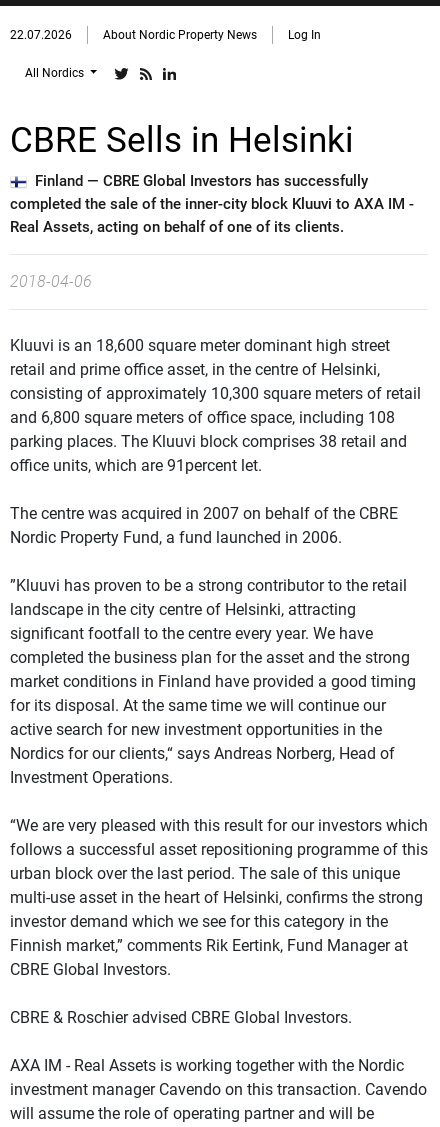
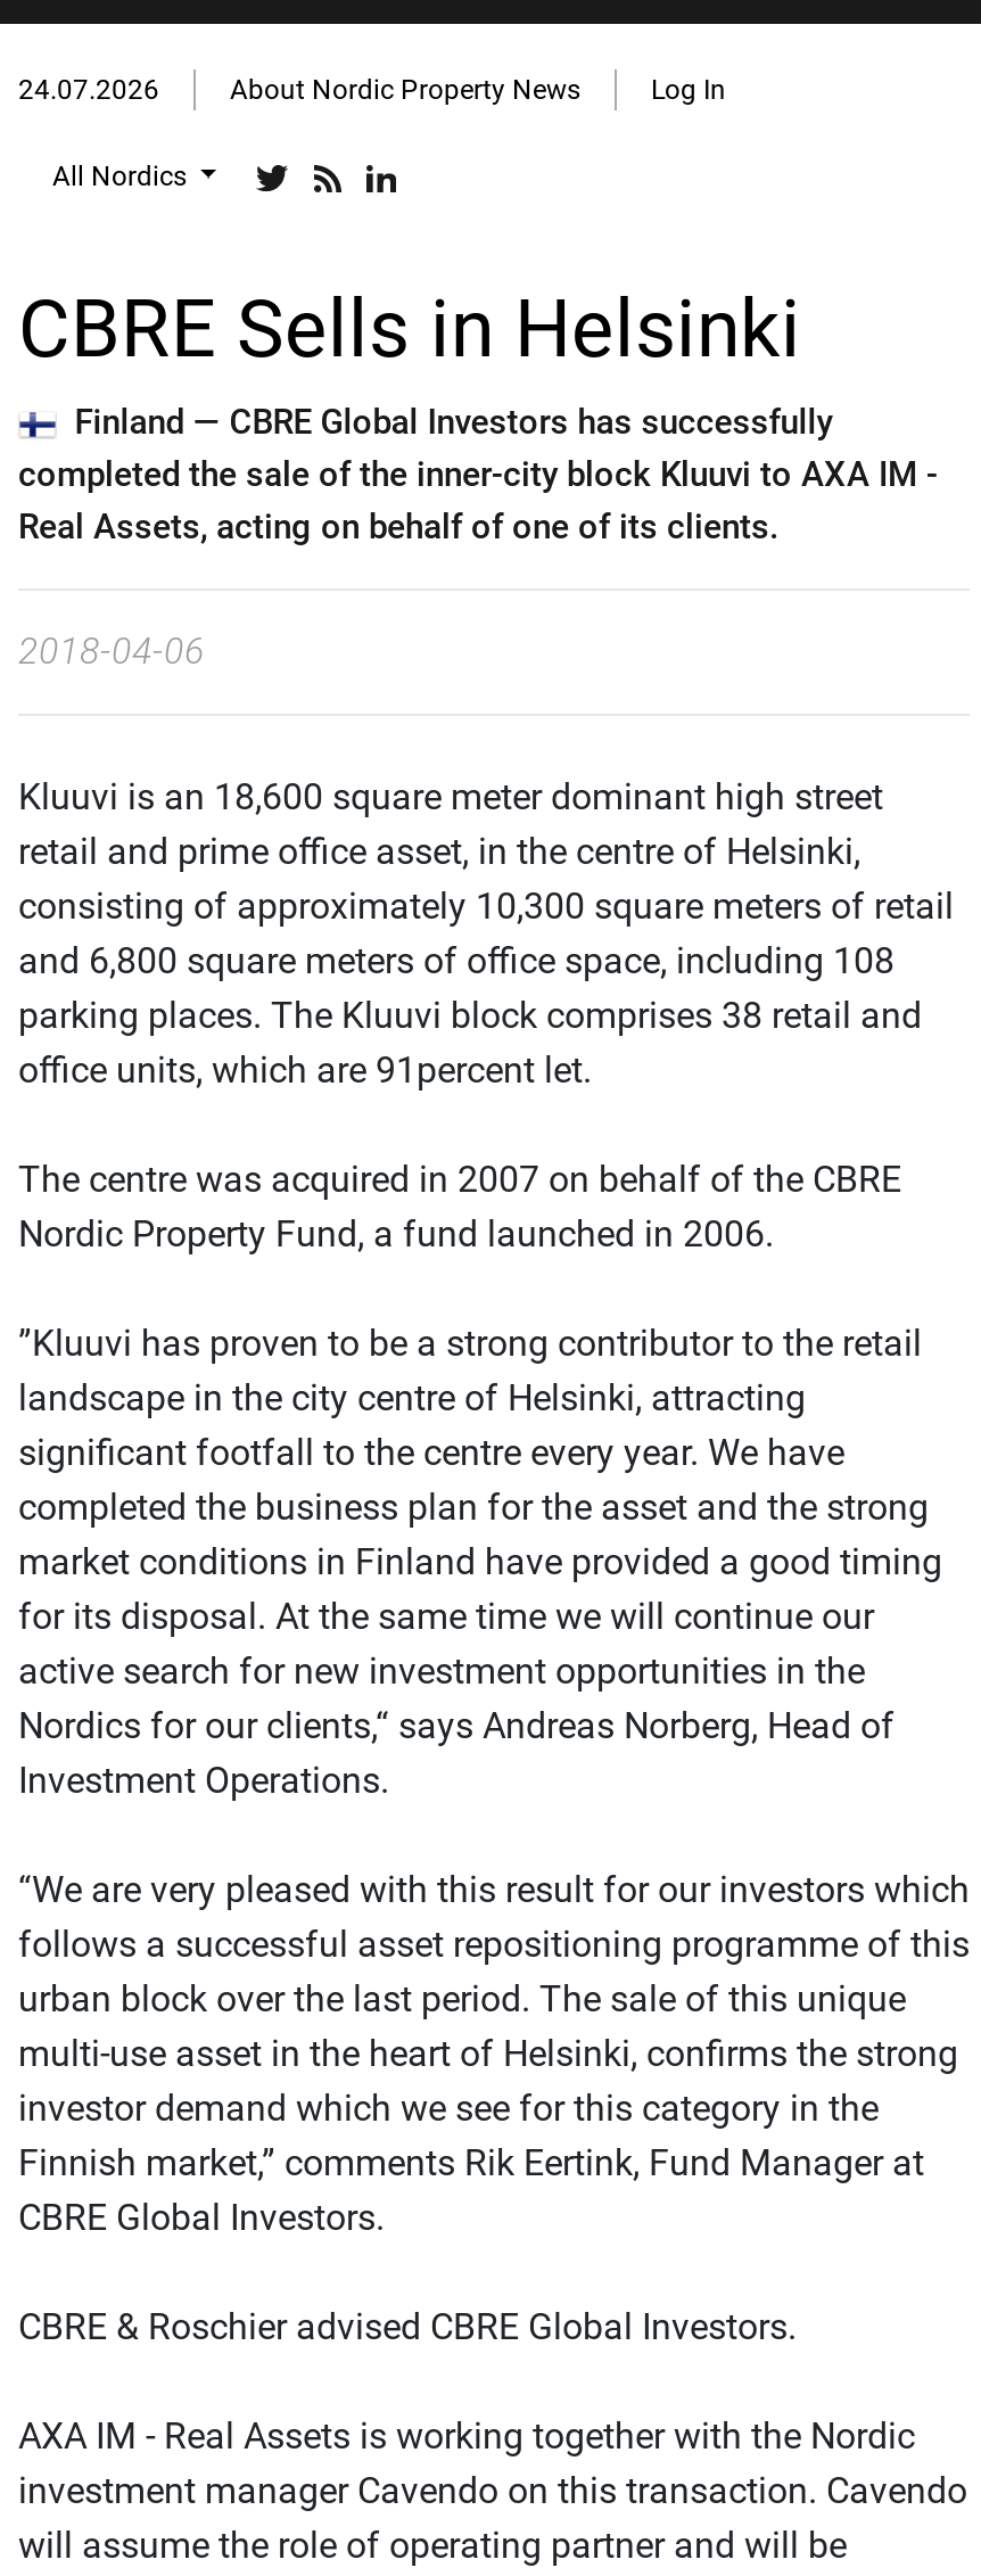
- 22.07.2026
+ 24.07.2026
